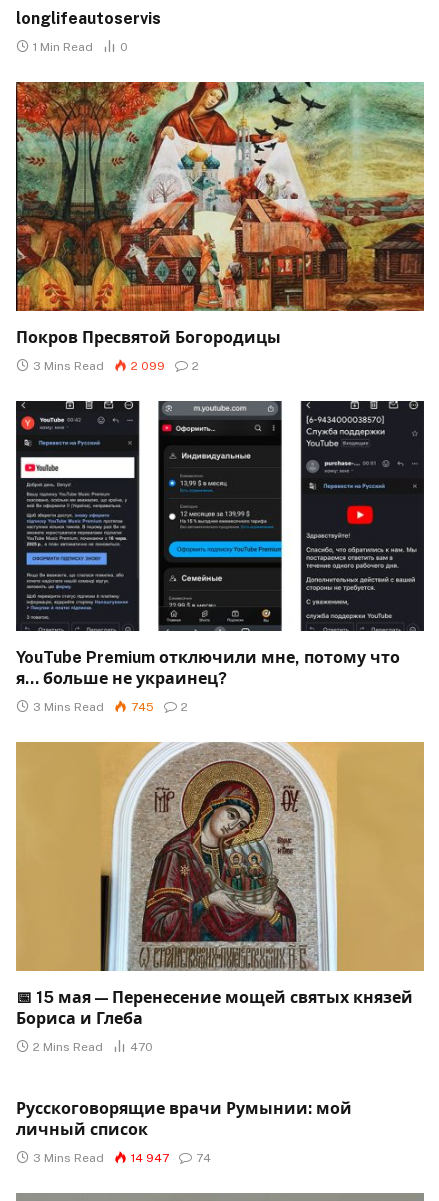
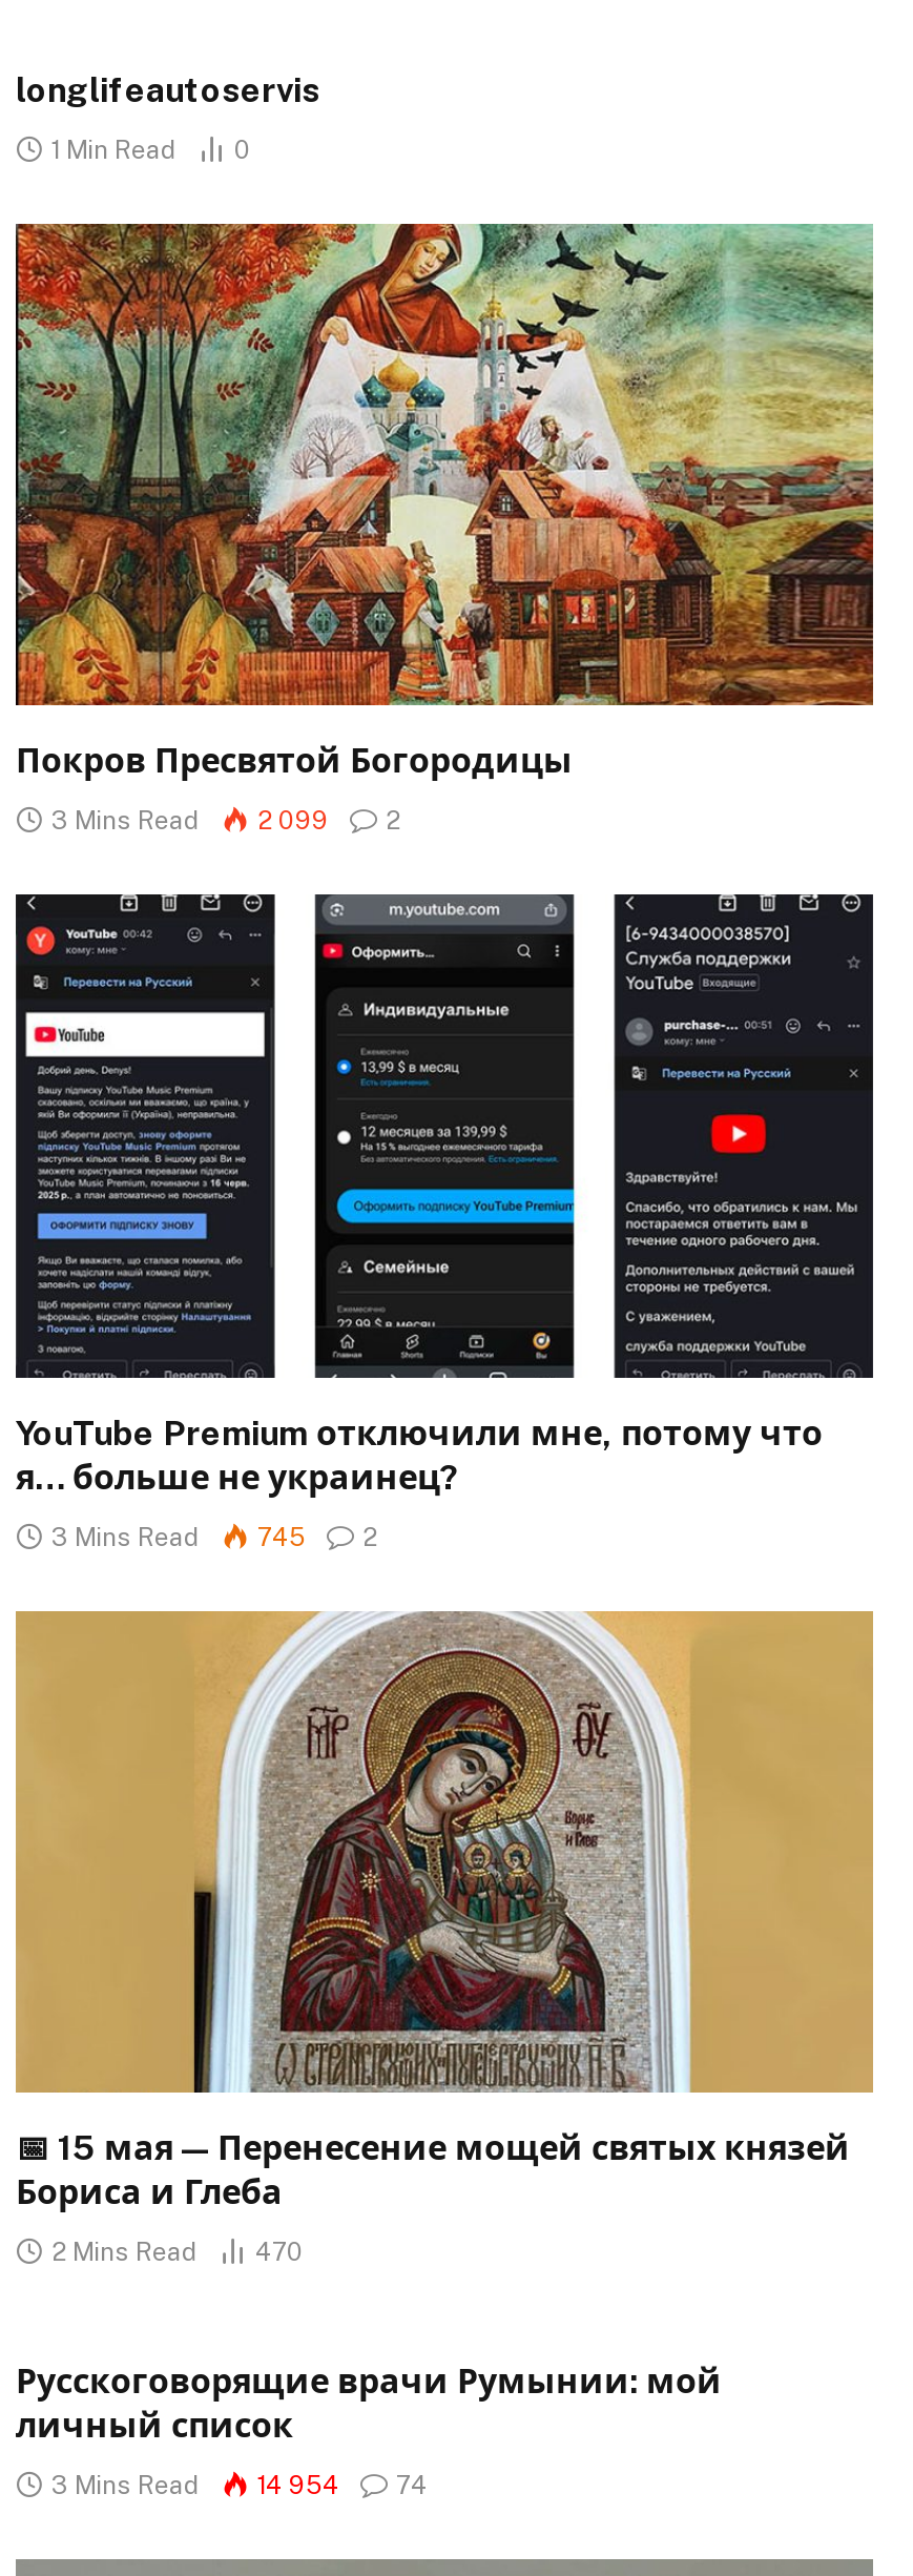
- 3 Mins Read 14 947 74
+ 3 Mins Read 14 954 74
